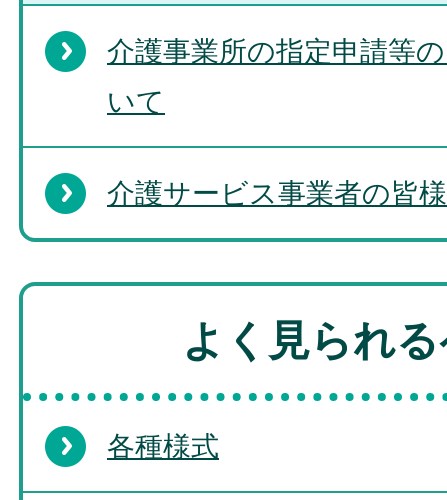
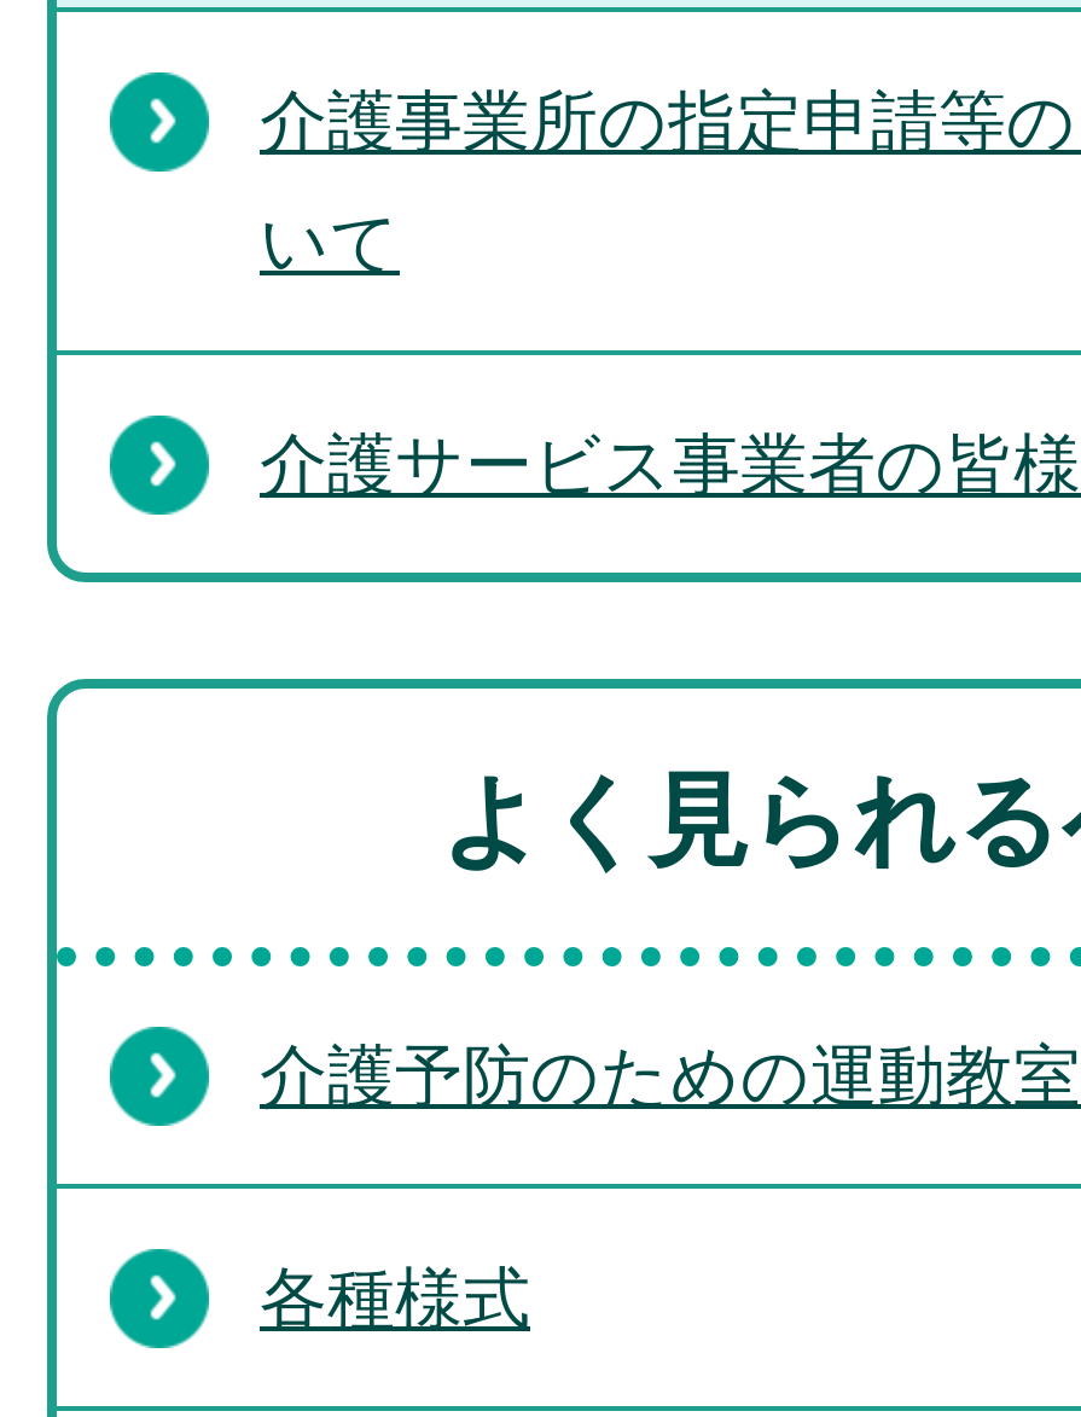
+ 介護予防のための運動教室
